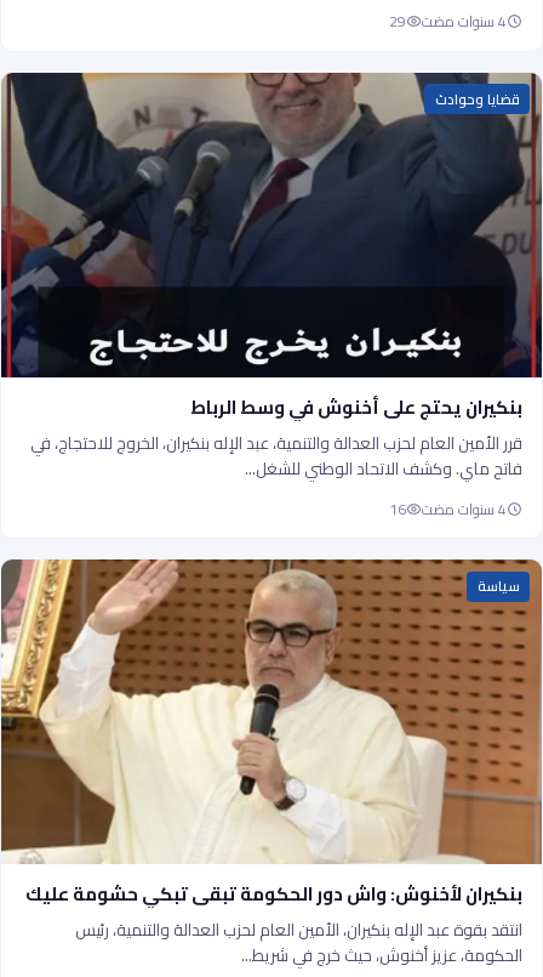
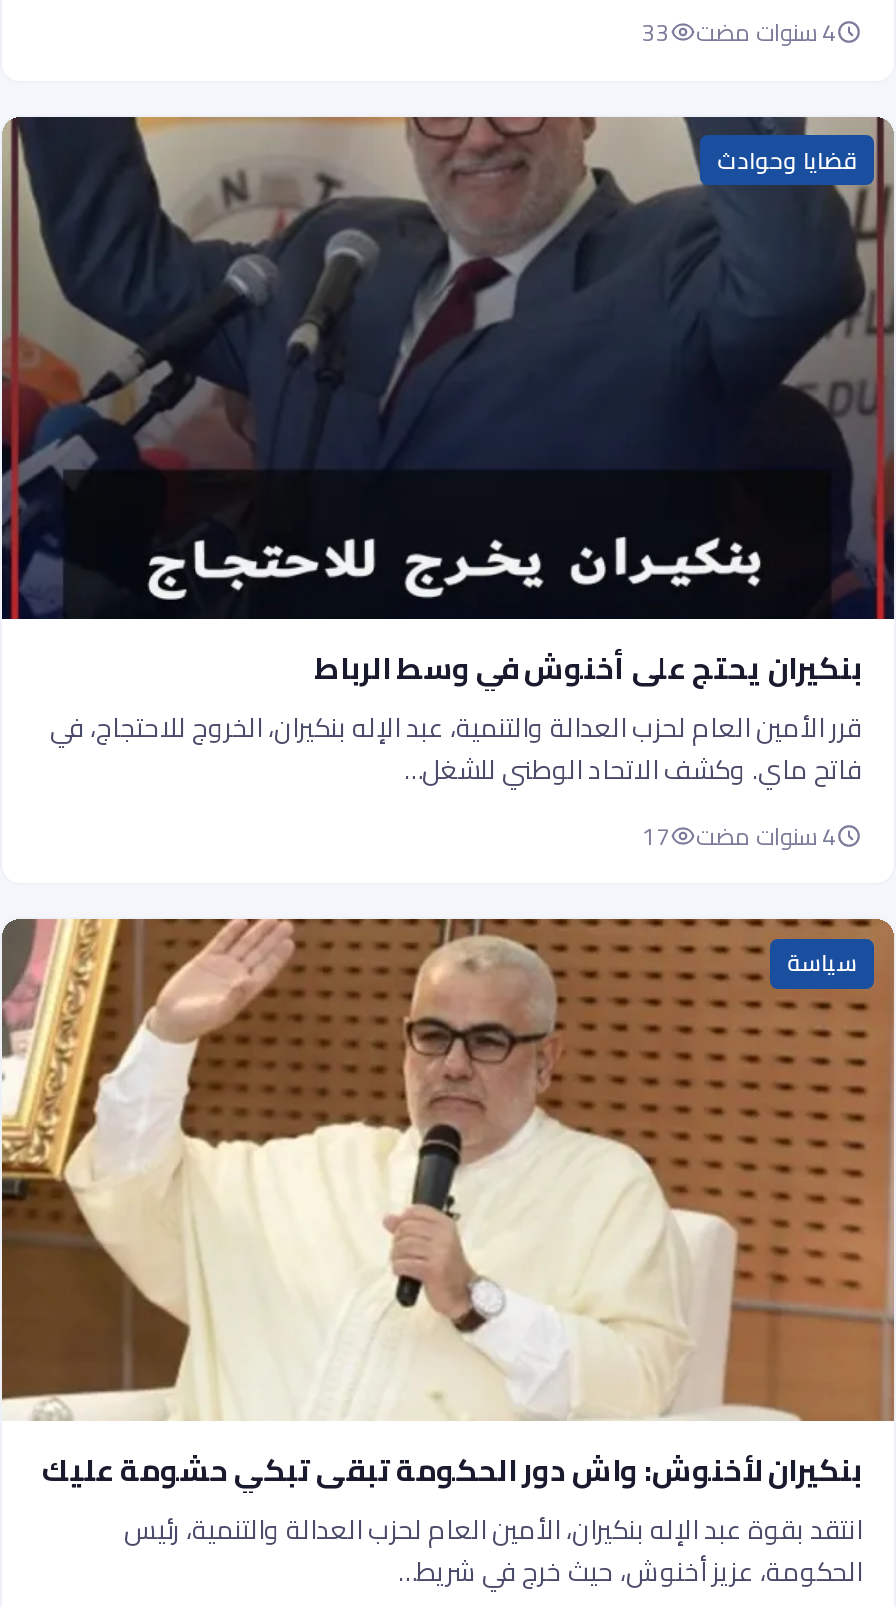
- 29
+ 33

- 16
+ 17
